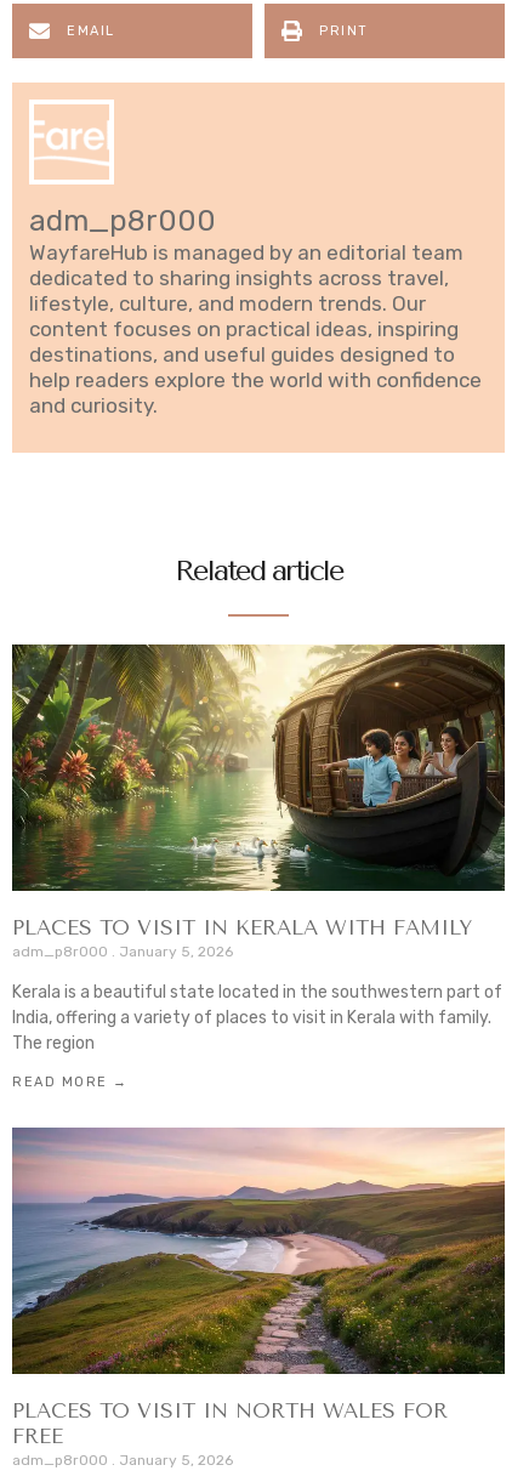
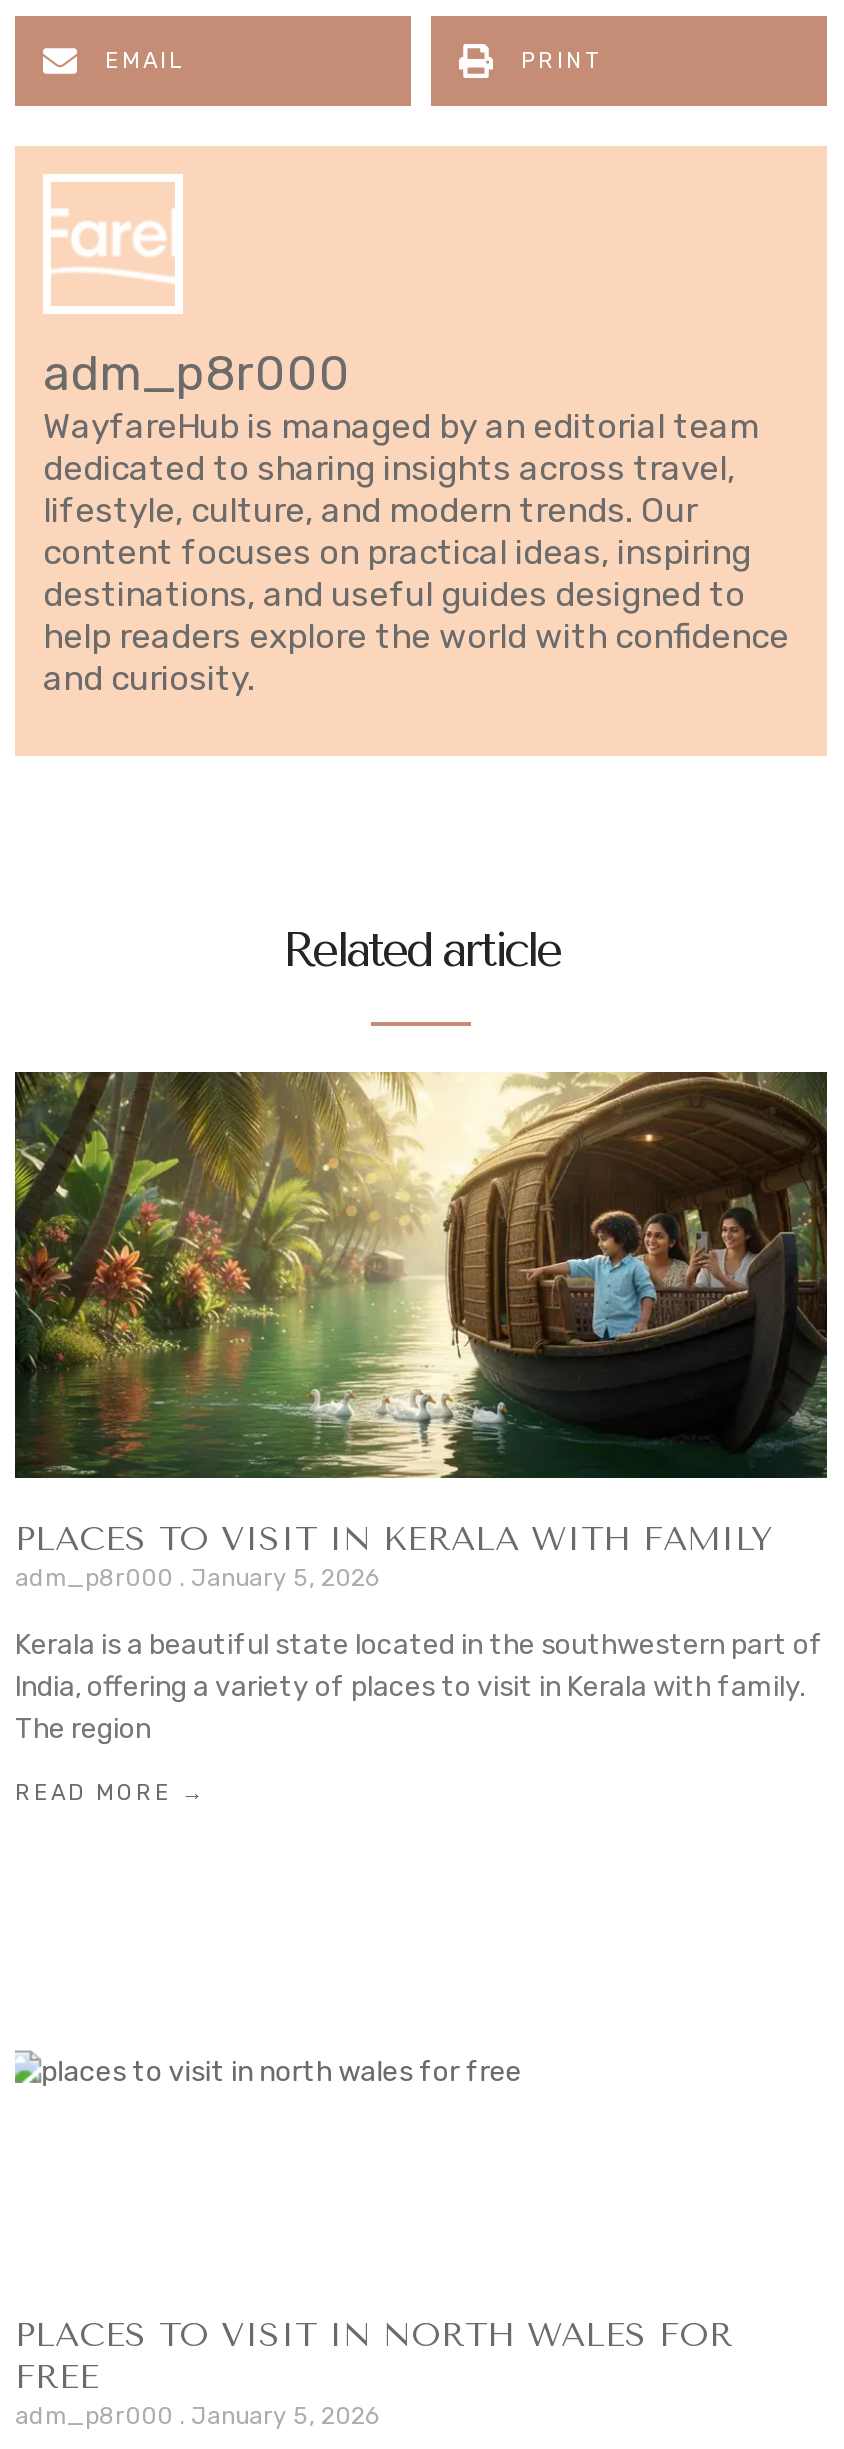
- [image]
